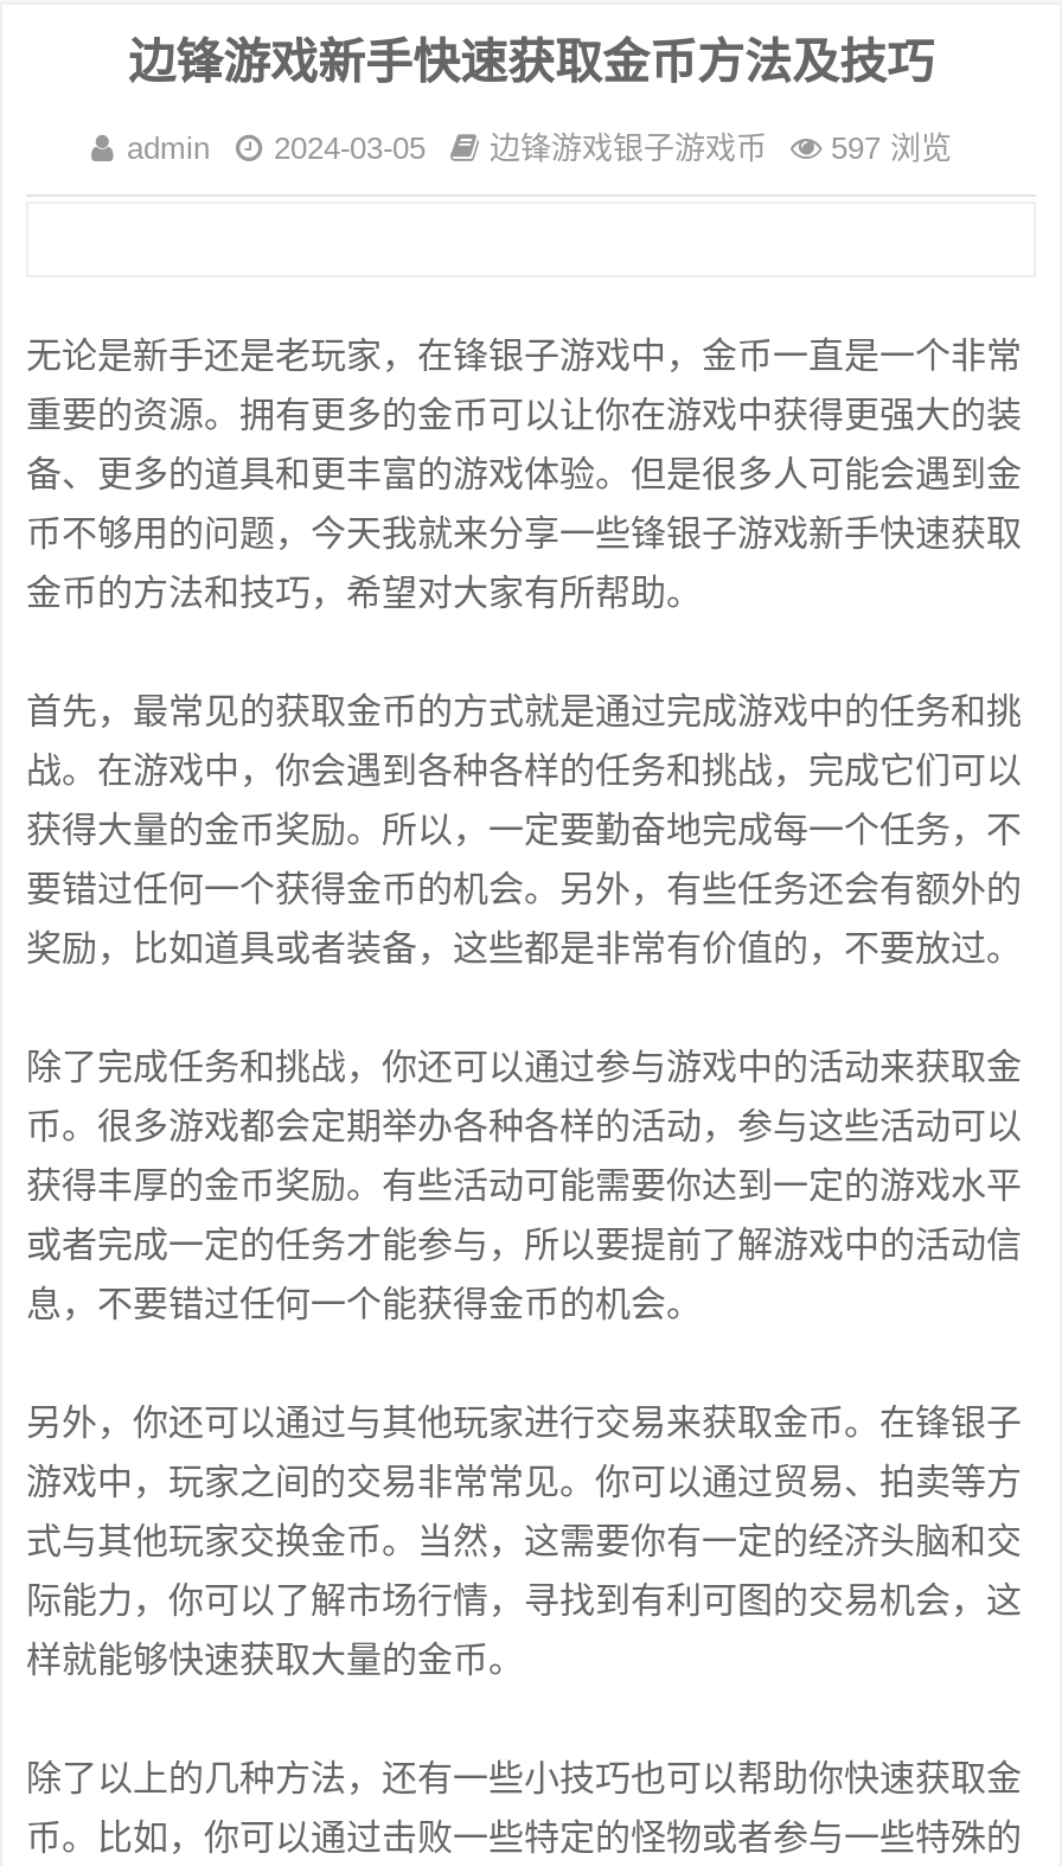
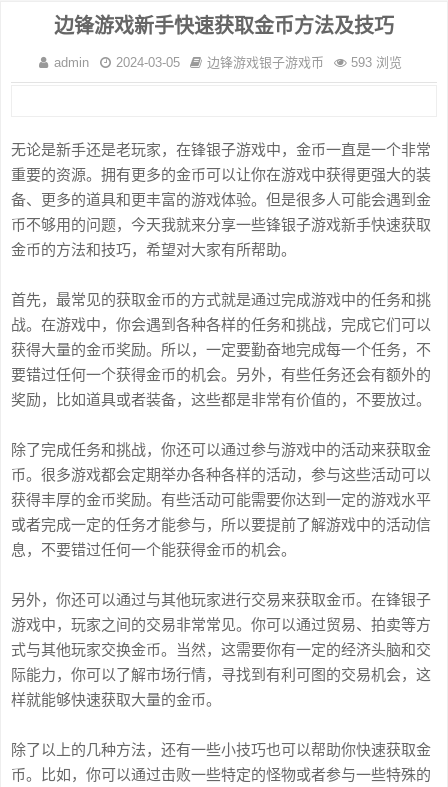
- admin 2024-03-05 边锋游戏银子游戏币 597 浏览
+ admin 2024-03-05 边锋游戏银子游戏币 593 浏览
